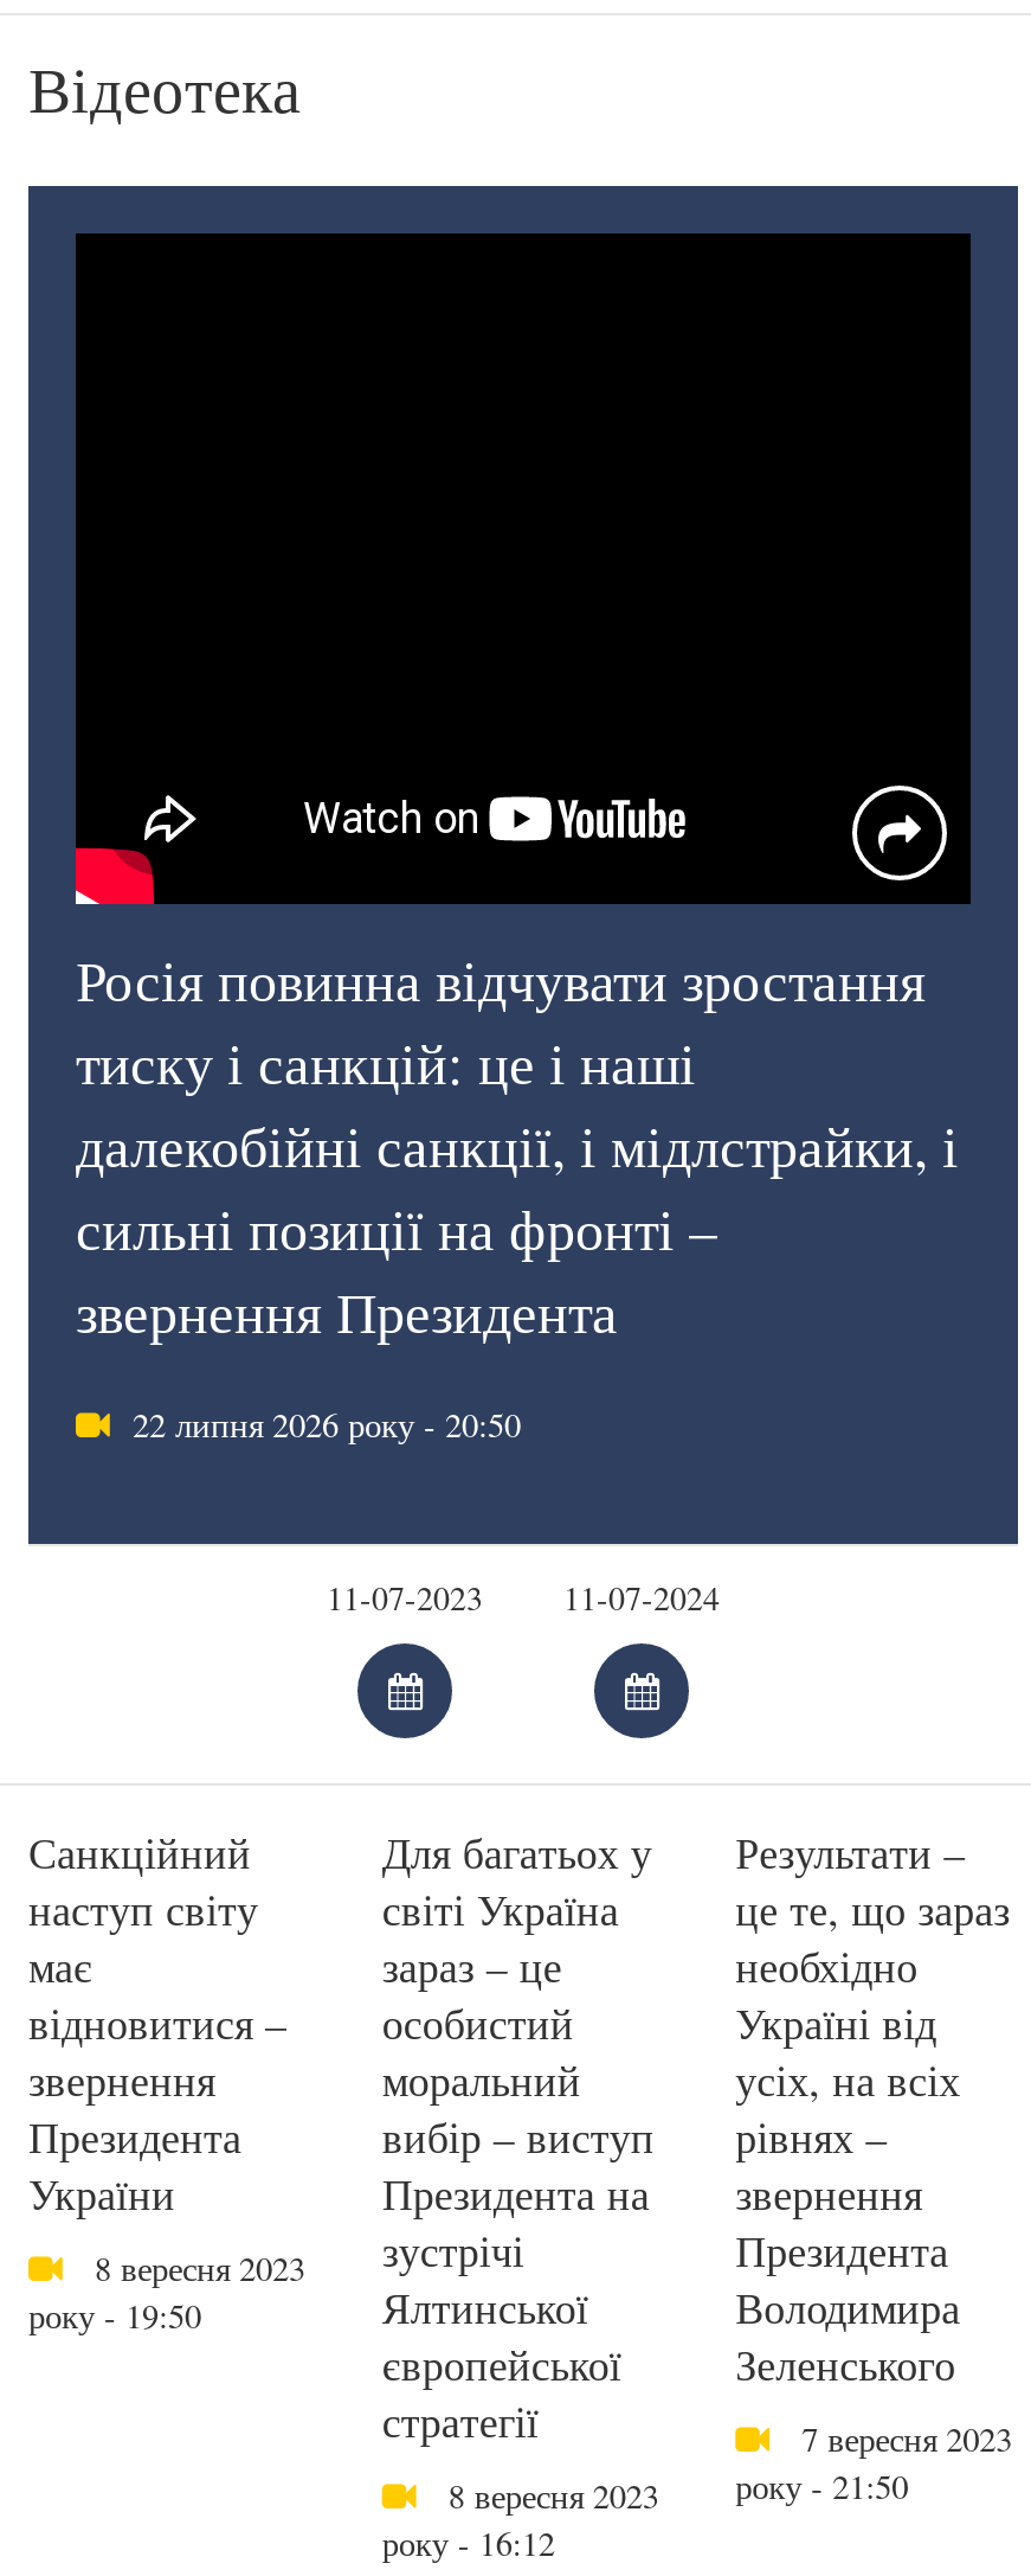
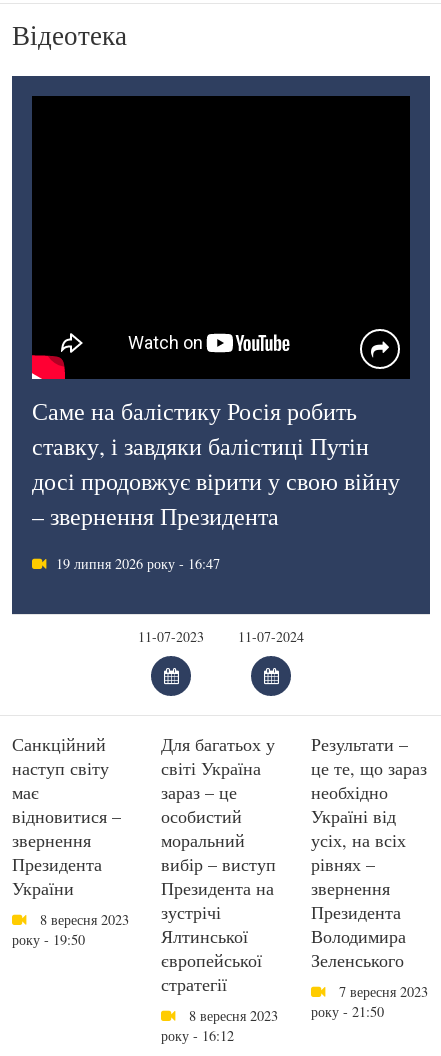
- Росія повинна відчувати зростання
- тиску і санкцій: це і наші
- далекобійні санкції, і мідлстрайки, і
- сильні позиції на фронті –
- звернення Президента
+ Саме на балістику Росія робить
+ ставку, і завдяки балістиці Путін
+ досі продовжує вірити у свою війну
+ – звернення Президента

- 22 липня 2026 року - 20:50
+ 19 липня 2026 року - 16:47
